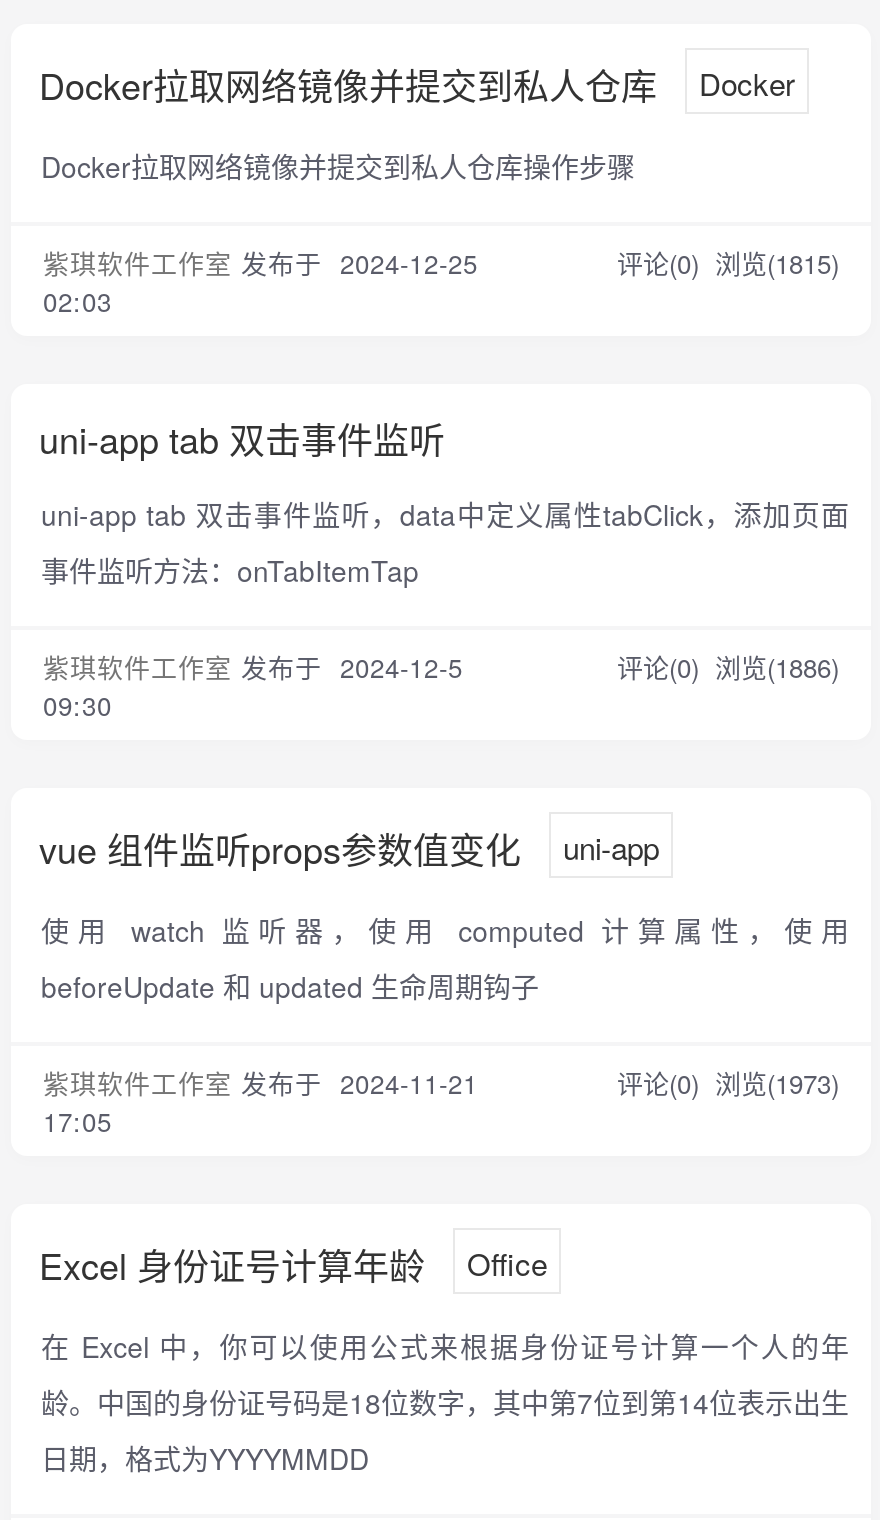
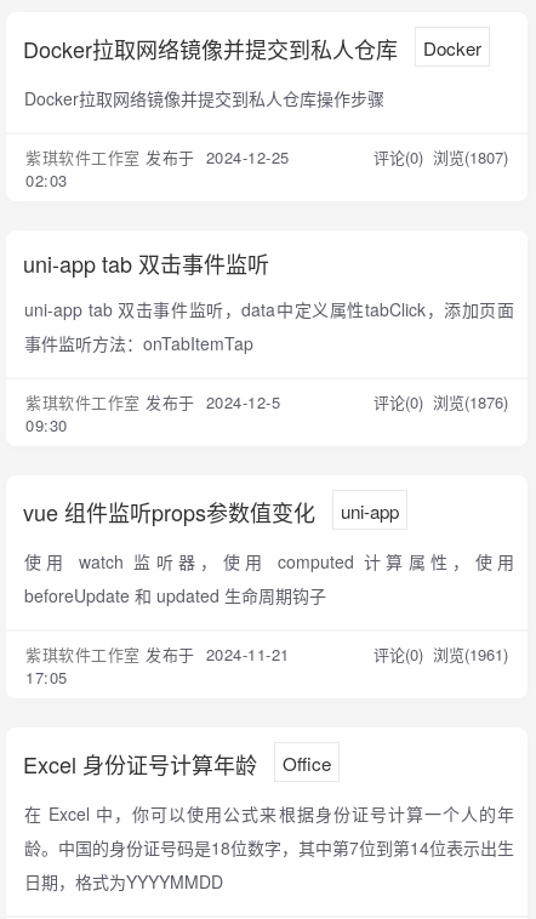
- 评论(0) 浏览(1815)
+ 评论(0) 浏览(1807)

- 评论(0) 浏览(1886)
+ 评论(0) 浏览(1876)

- 评论(0) 浏览(1973)
+ 评论(0) 浏览(1961)
